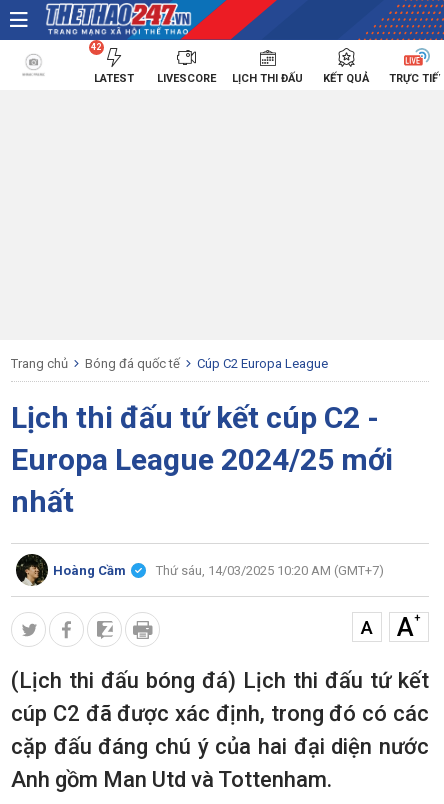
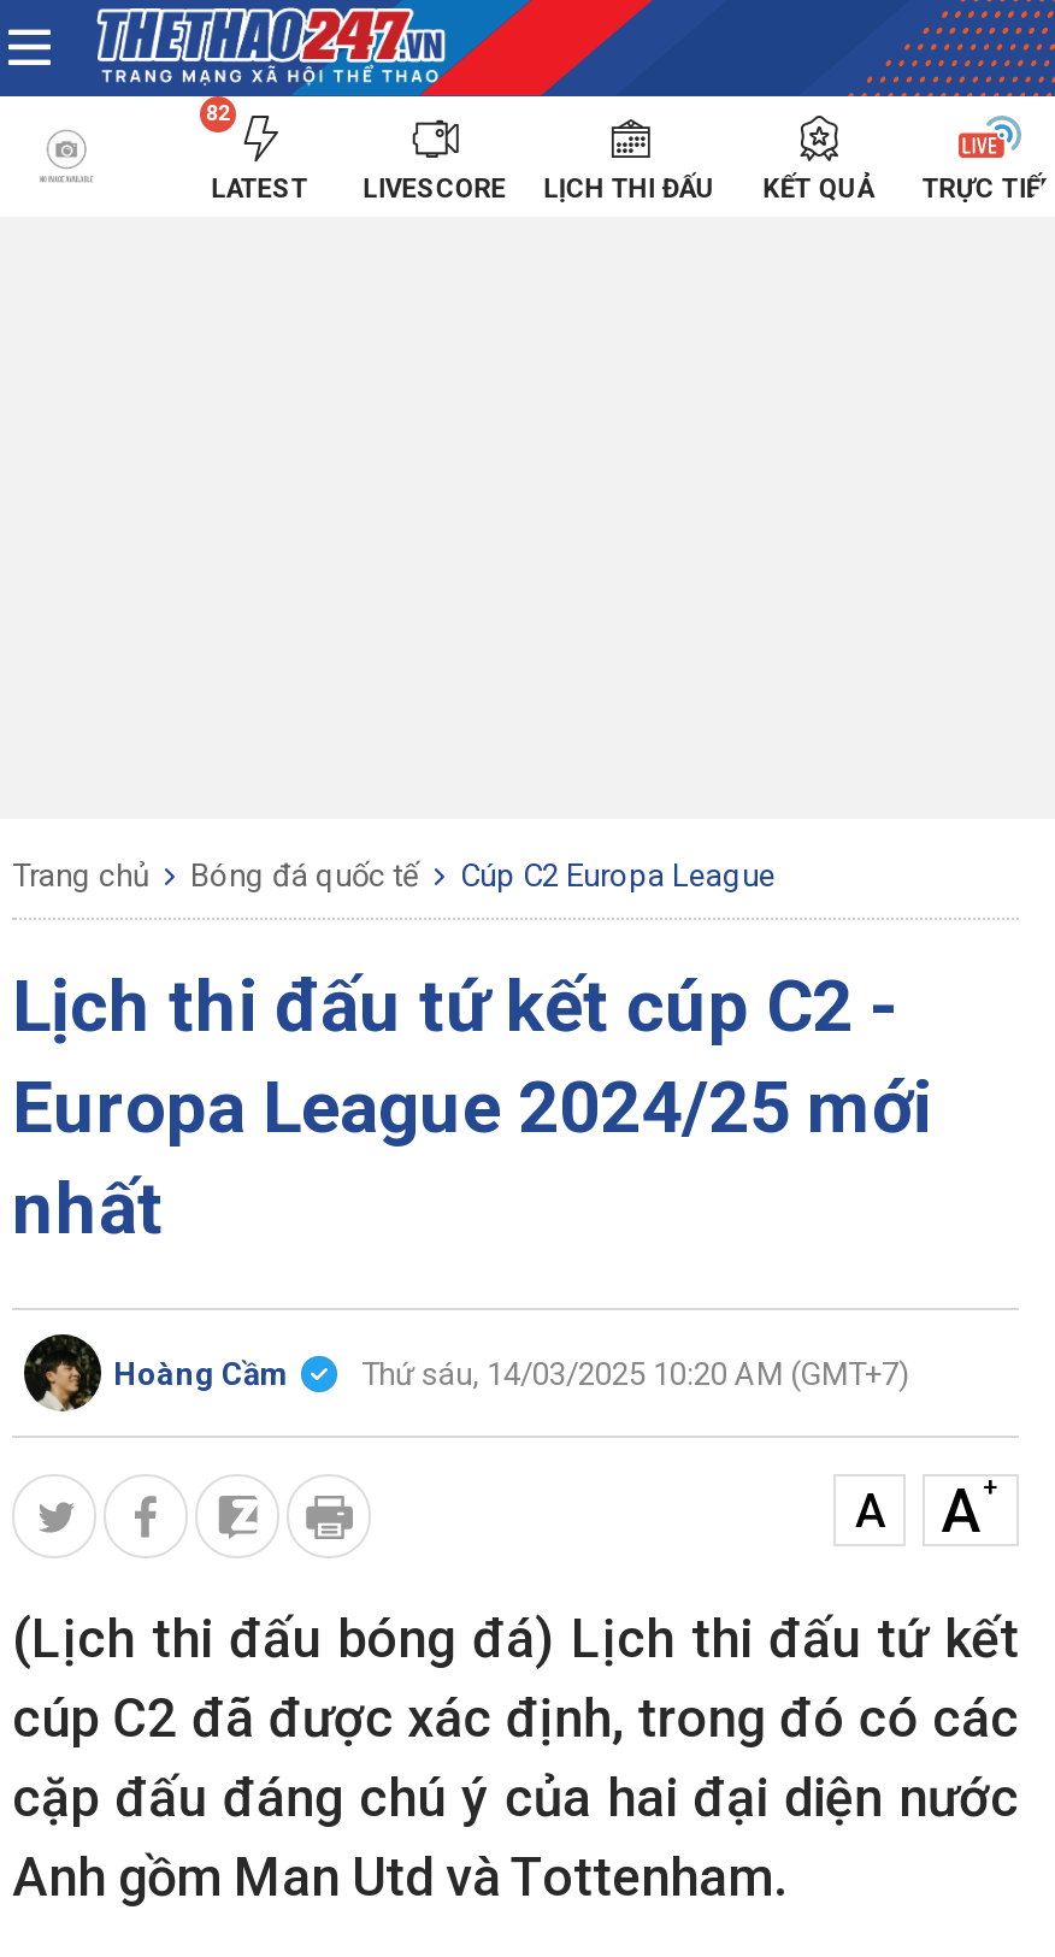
- 42
+ 82
